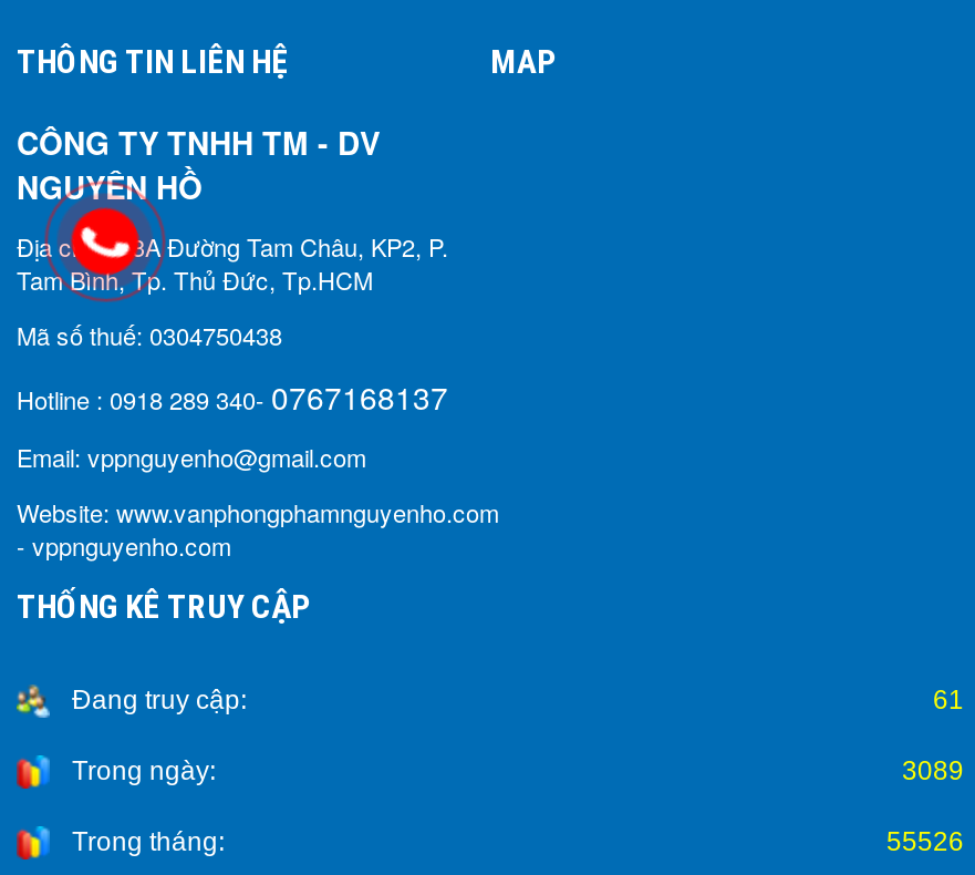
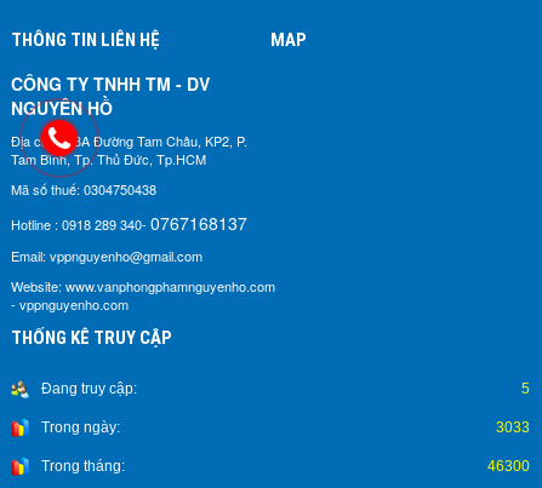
- 61
+ 5

- 3089
+ 3033

- 55526
+ 46300
